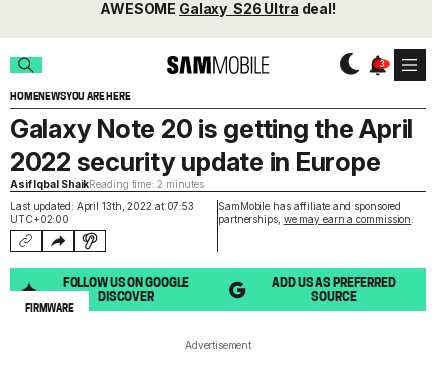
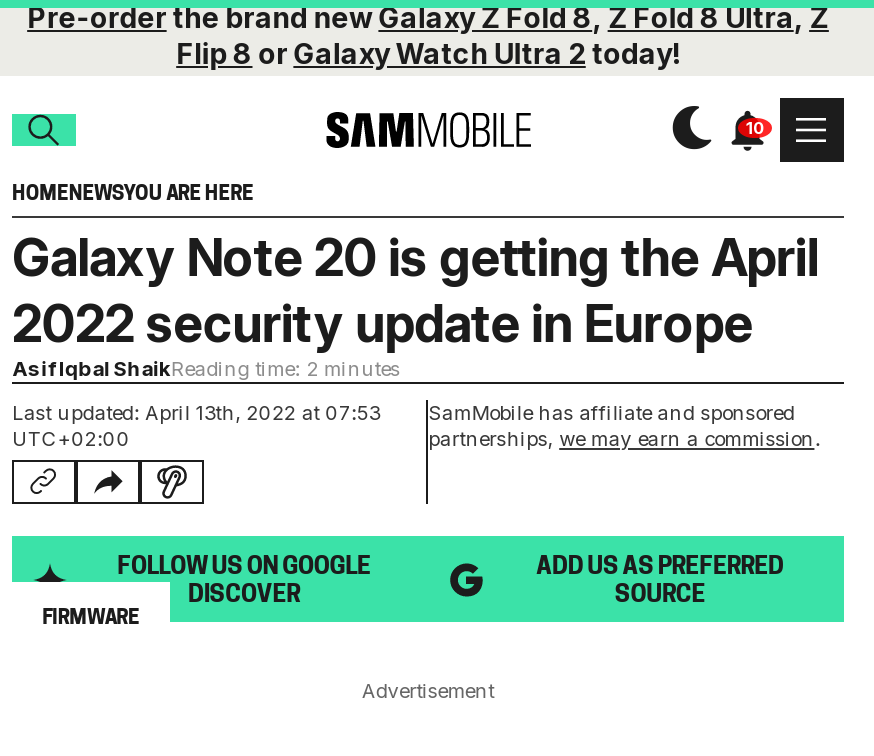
- AWESOME Galaxy S26 Ultra deal!
+ Pre-order the brand new Galaxy Z Fold 8, Z Fold 8 Ultra, Z
+ Flip 8 or Galaxy Watch Ultra 2 today!
